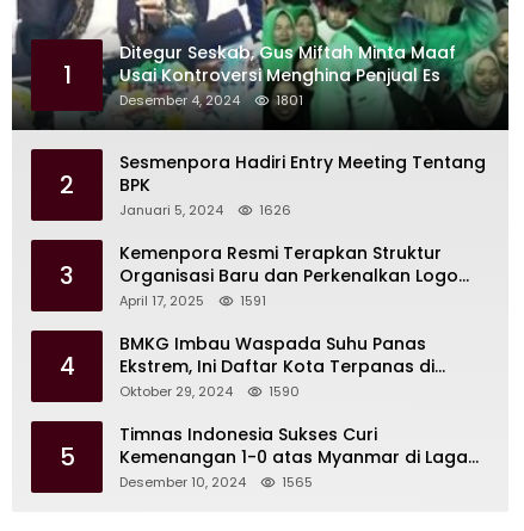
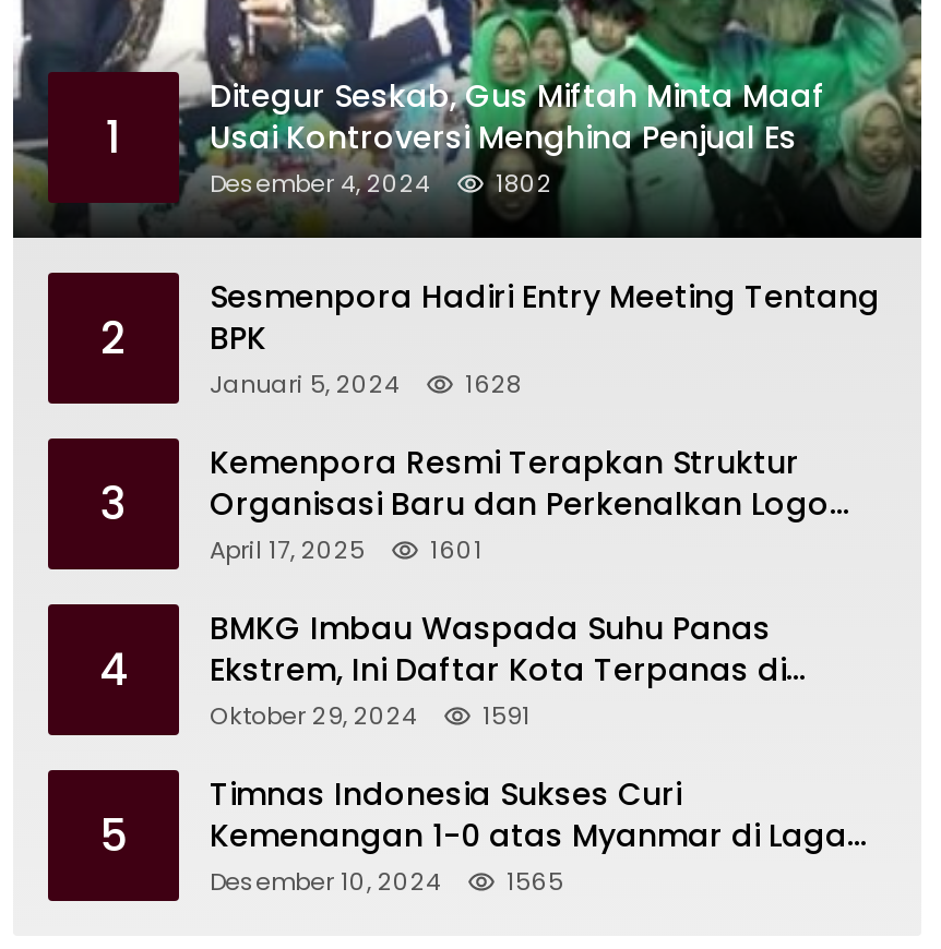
- Desember 4, 2024 1801
+ Desember 4, 2024 1802

- Januari 5, 2024 1626
+ Januari 5, 2024 1628

- 1591
+ 1601

- 1590
+ 1591
